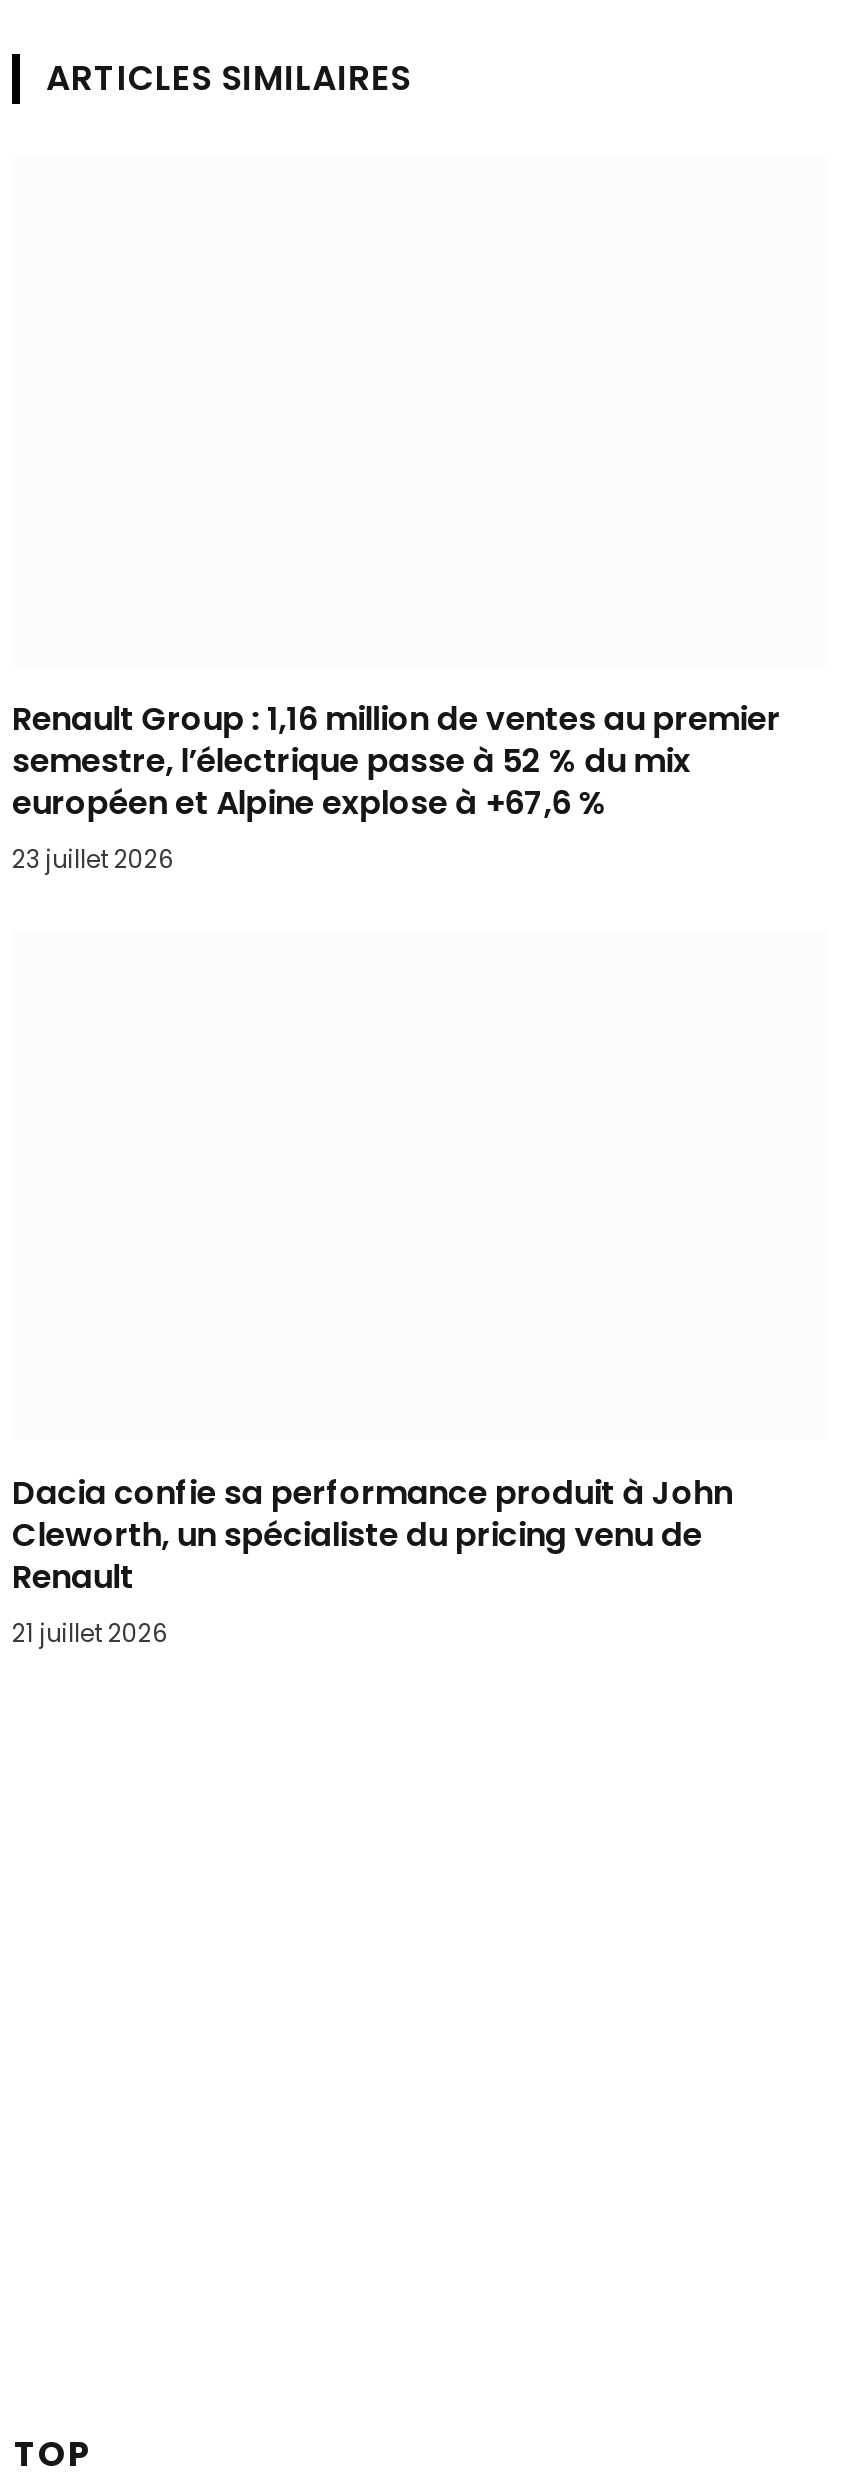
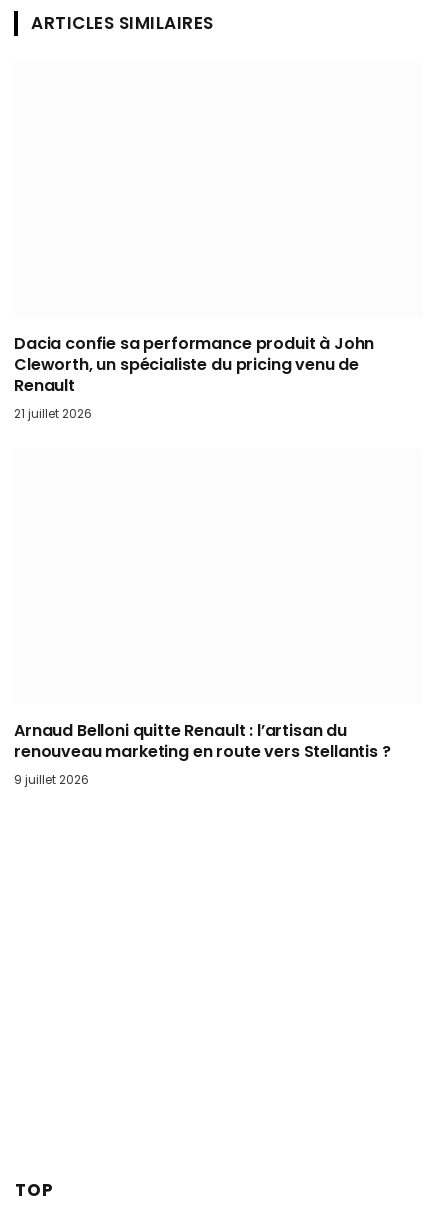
- Renault Group : 1,16 million de ventes au premier
- semestre, l’électrique passe à 52 % du mix
- européen et Alpine explose à +67,6 %
- 23 juillet 2026

moved up: Dacia confie sa performance produit à John | Cleworth, un spécialiste du pricing venu de | Renault | 21 juillet 2026

+ Arnaud Belloni quitte Renault : l’artisan du
+ renouveau marketing en route vers Stellantis ?
+ 9 juillet 2026
